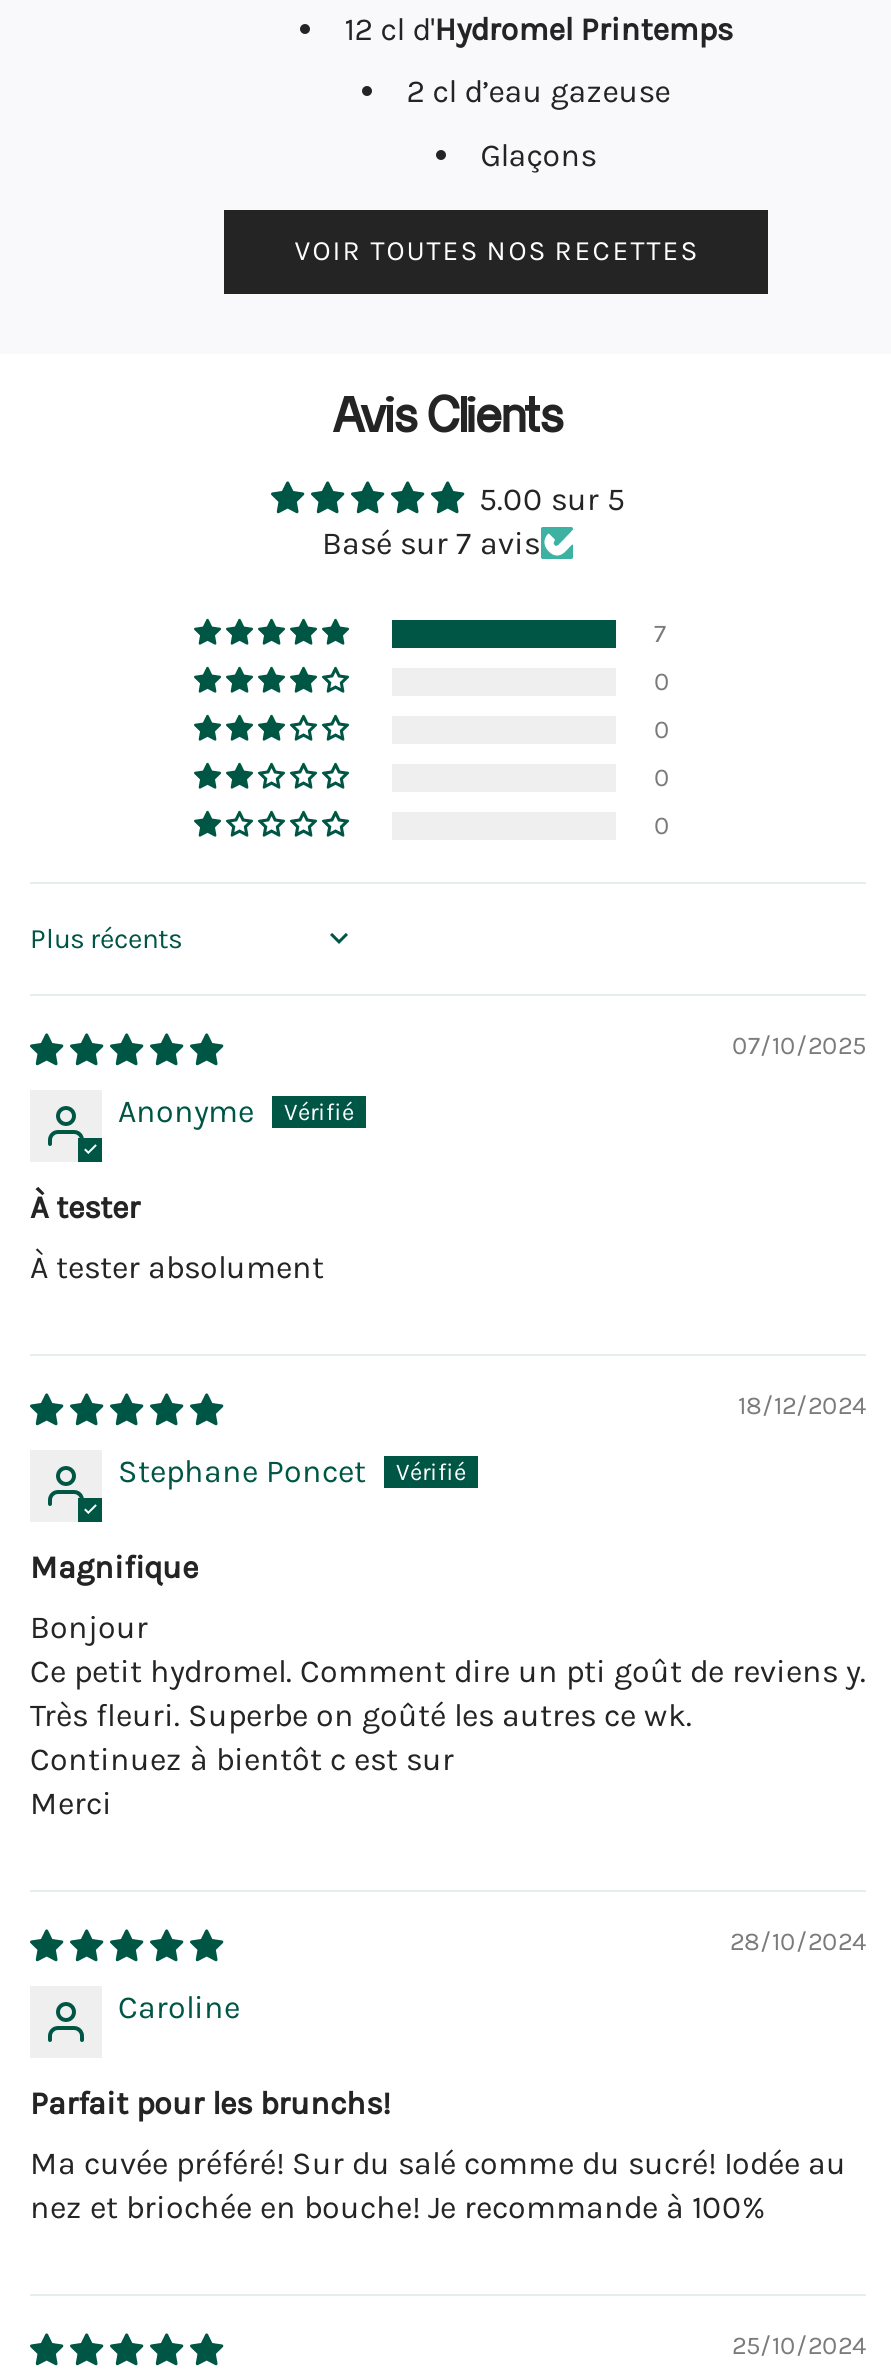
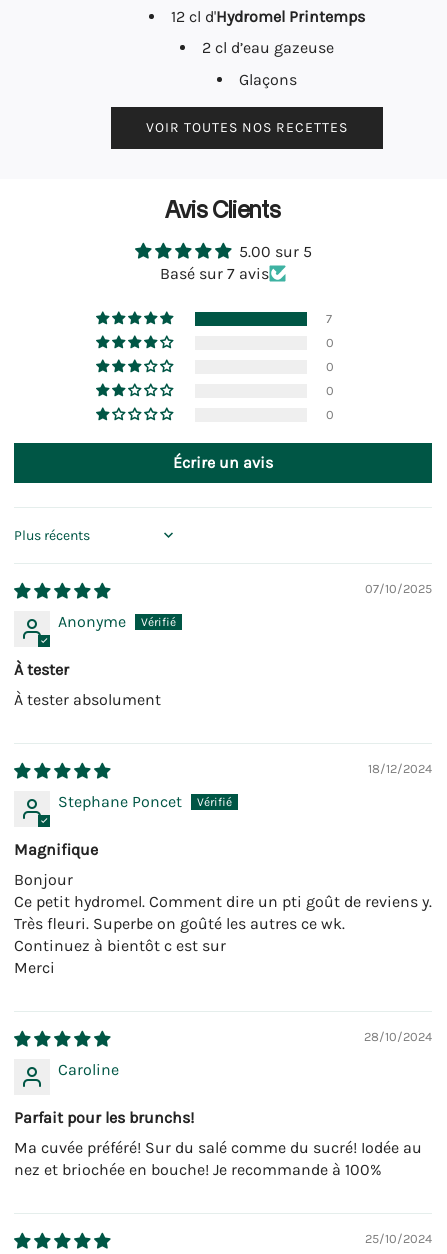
+ Écrire un avis
